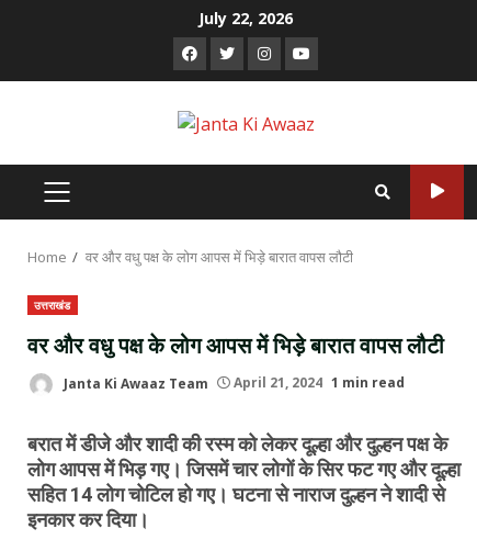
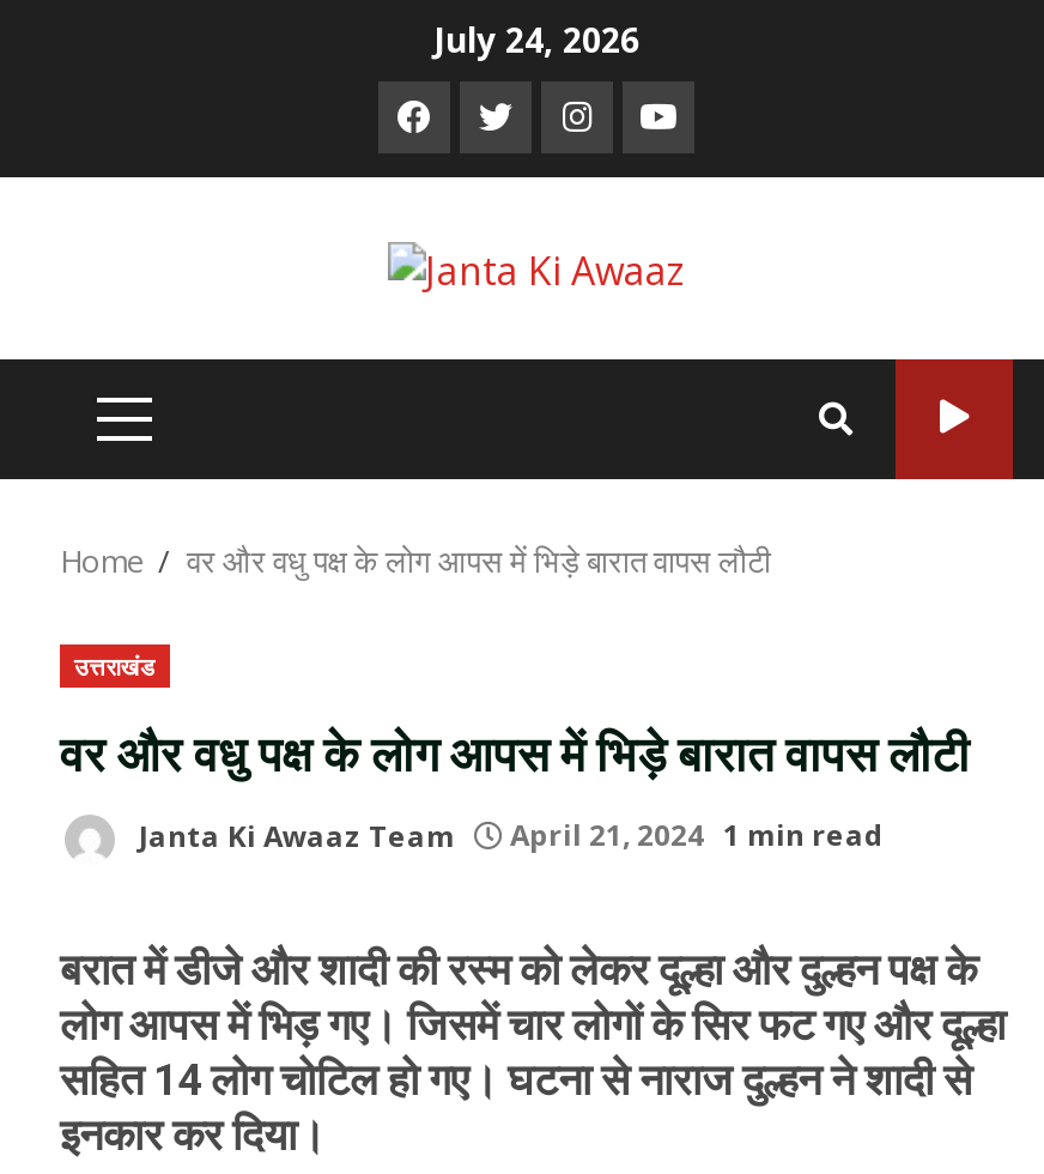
- July 22, 2026
+ July 24, 2026
